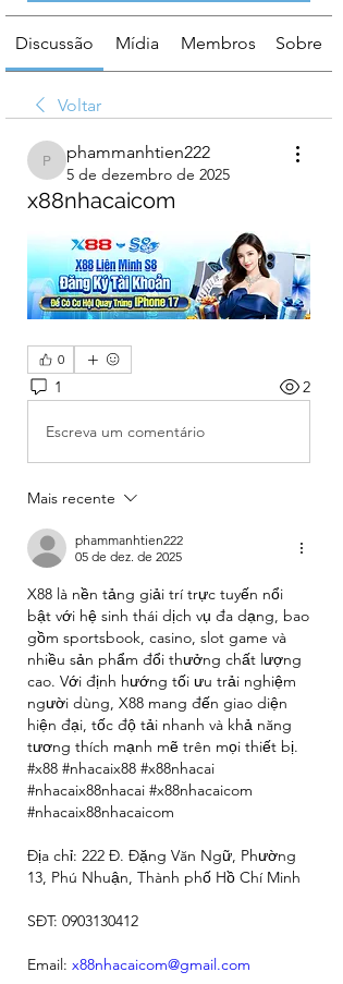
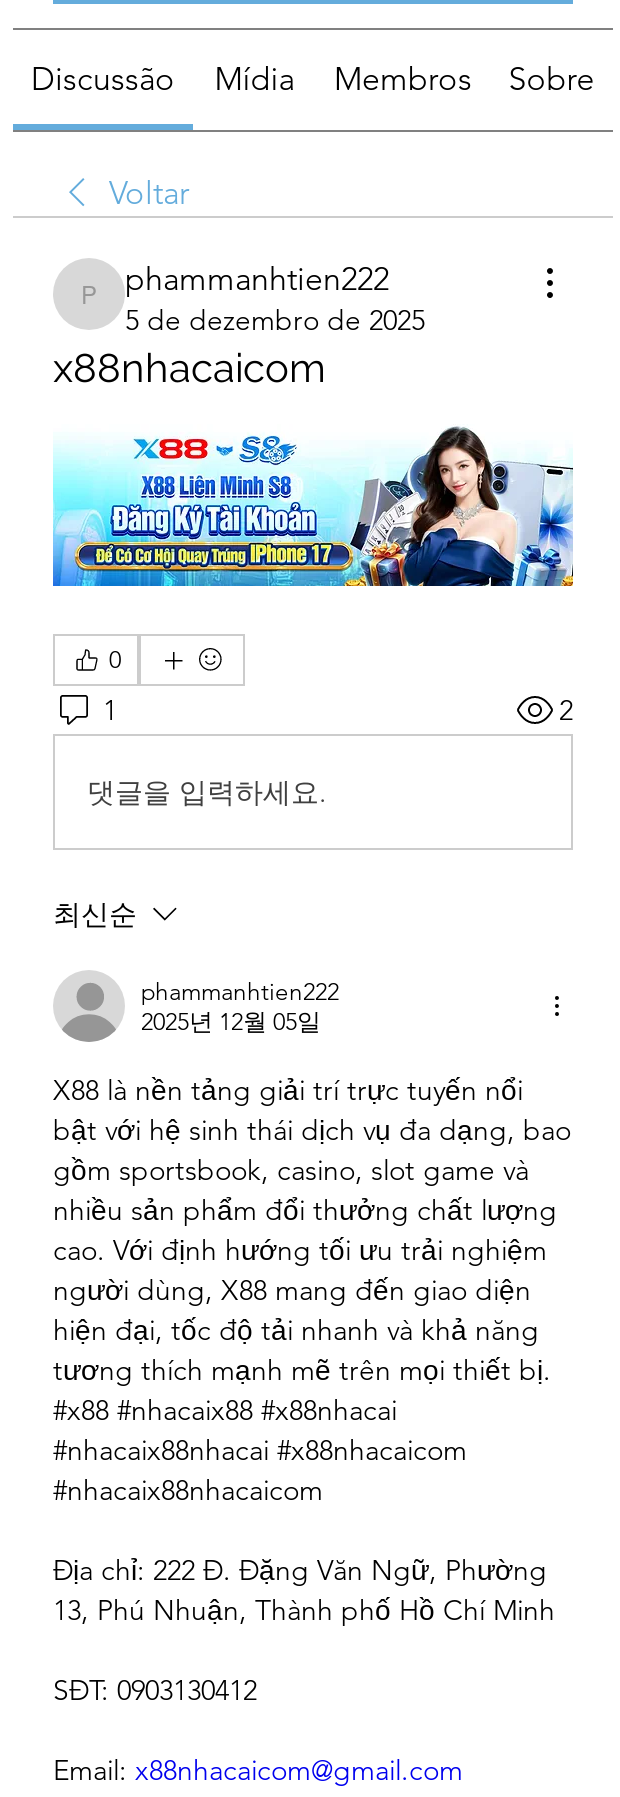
- Escreva um comentário
+ 댓글을 입력하세요.

- Mais recente
+ 최신순

- 05 de dez. de 2025
+ 2025년 12월 05일
